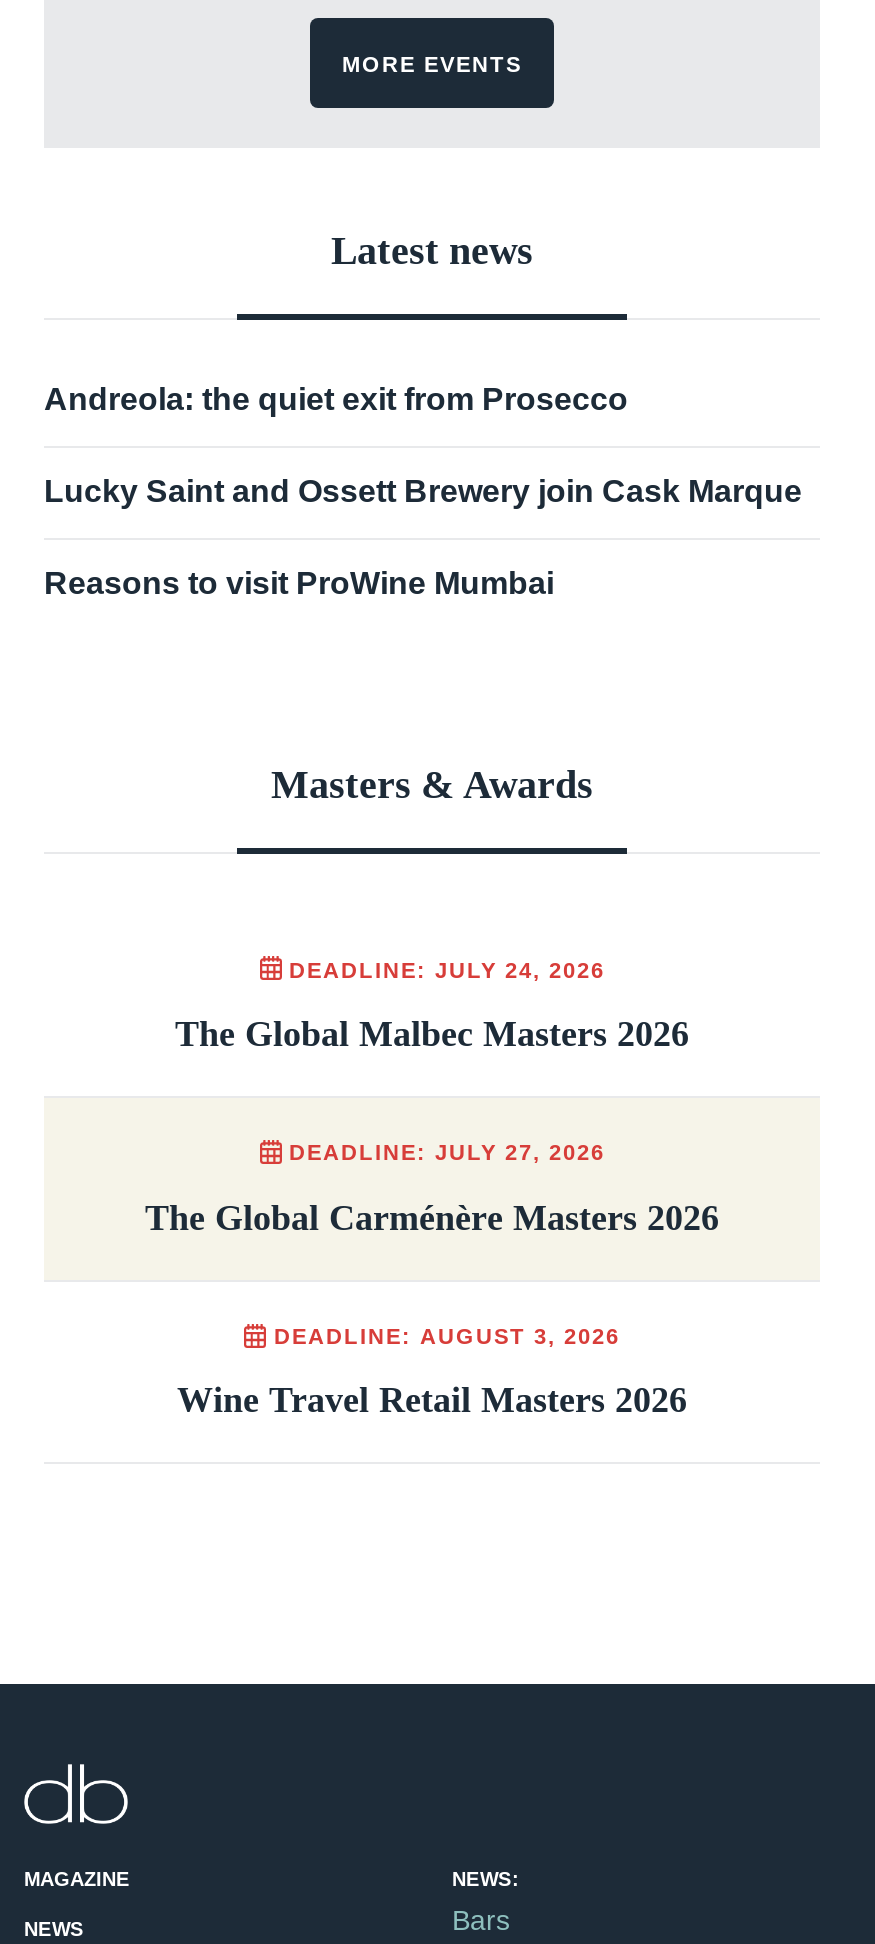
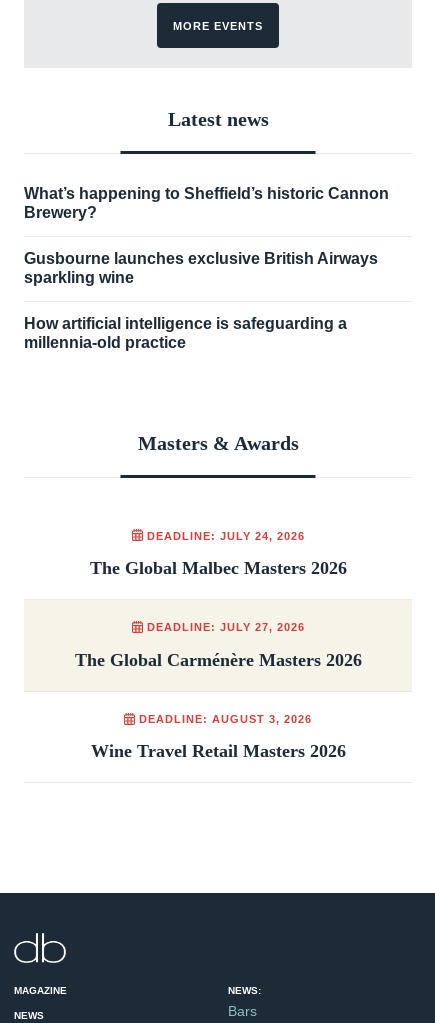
- Andreola: the quiet exit from Prosecco
+ What’s happening to Sheffield’s historic Cannon
+ Brewery?

- Lucky Saint and Ossett Brewery join Cask Marque
+ Gusbourne launches exclusive British Airways
+ sparkling wine

- Reasons to visit ProWine Mumbai
+ How artificial intelligence is safeguarding a
+ millennia-old practice
